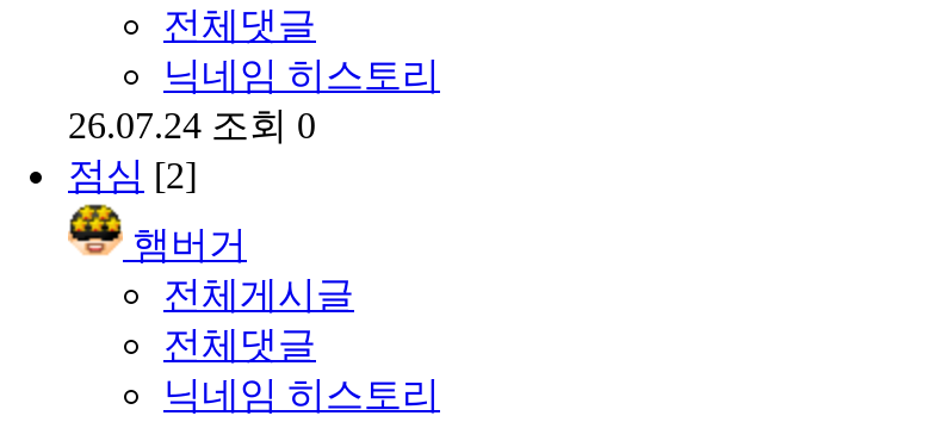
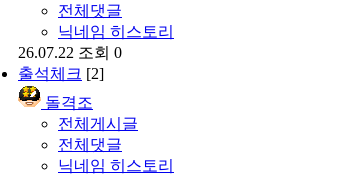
- 26.07.24 조회 0
- 점심 [2]
+ 26.07.22 조회 0
+ 출석체크 [2]

- 햄버거
+ 돌격조
